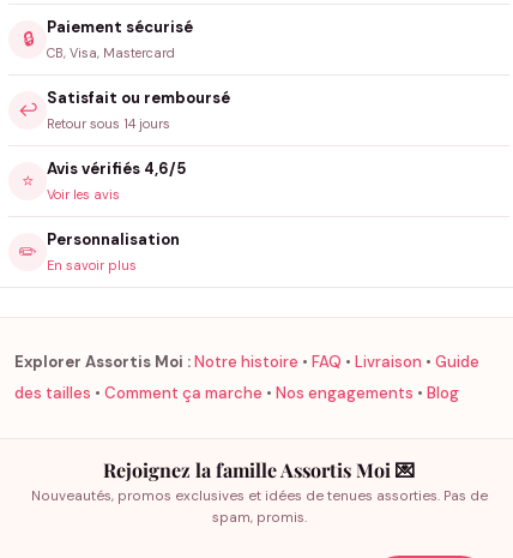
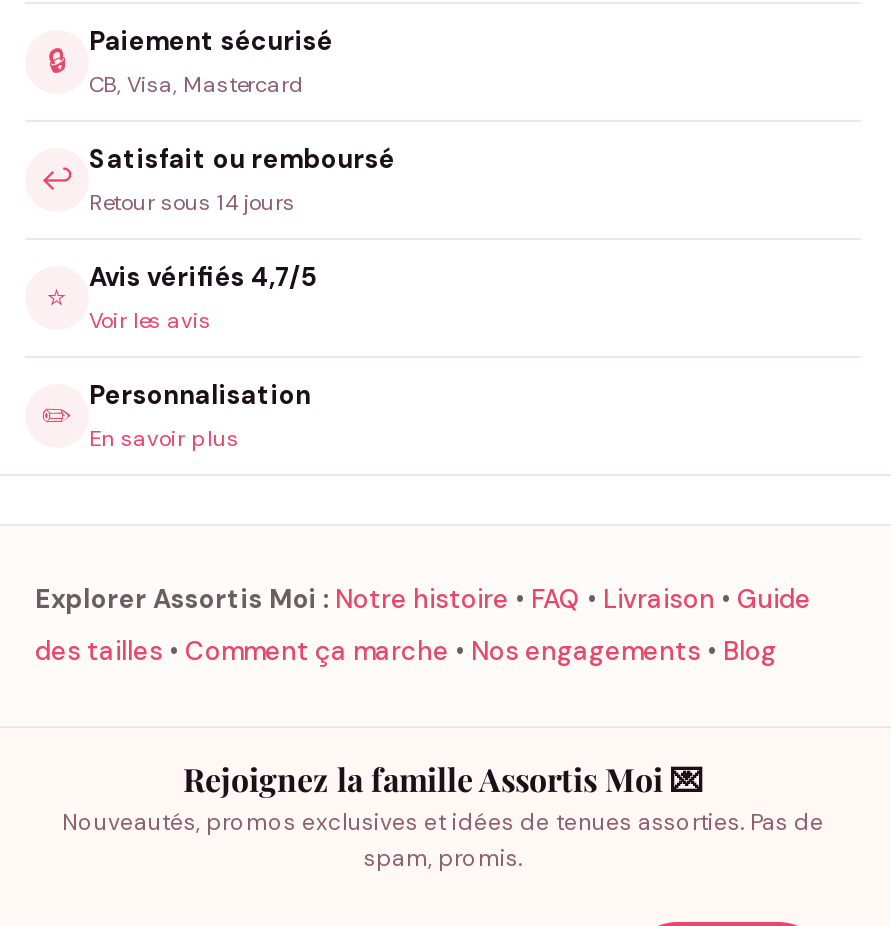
- Avis vérifiés 4,6/5
+ Avis vérifiés 4,7/5
